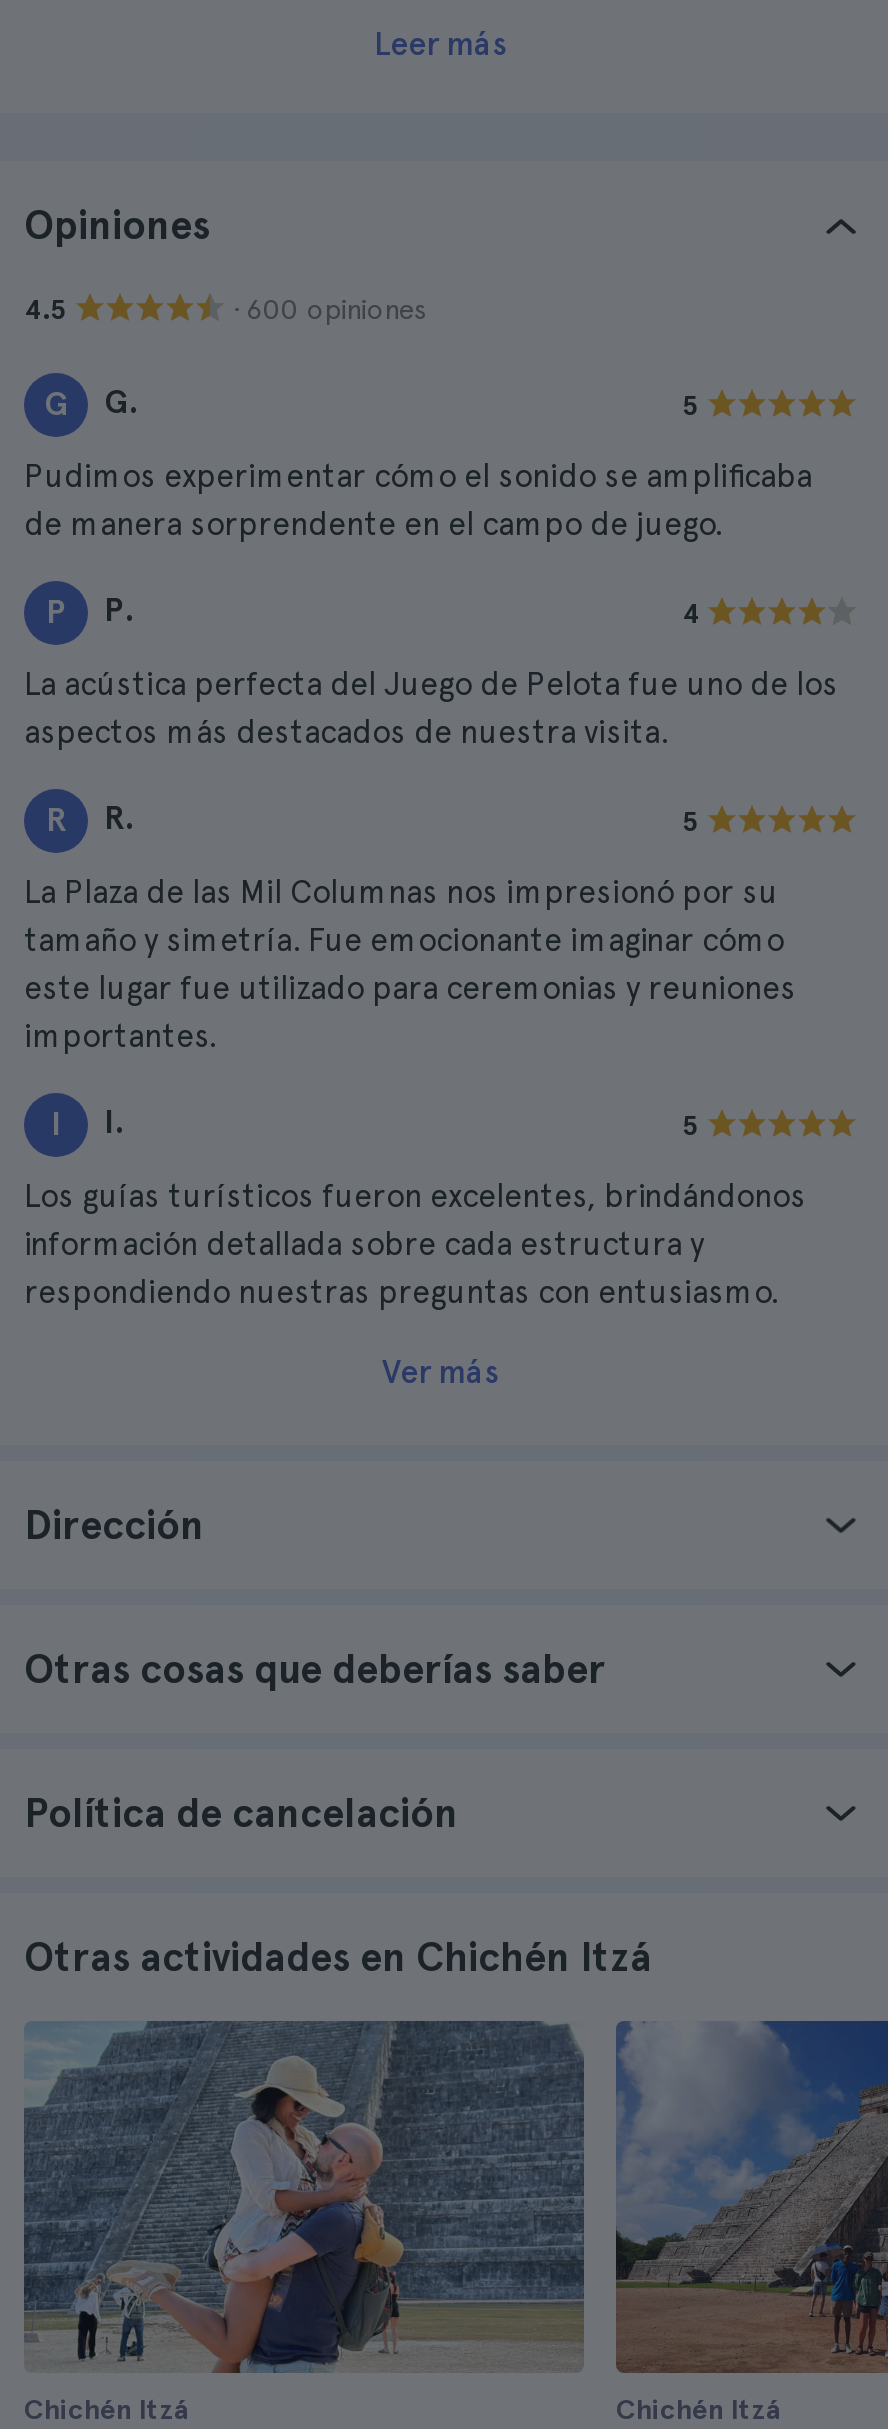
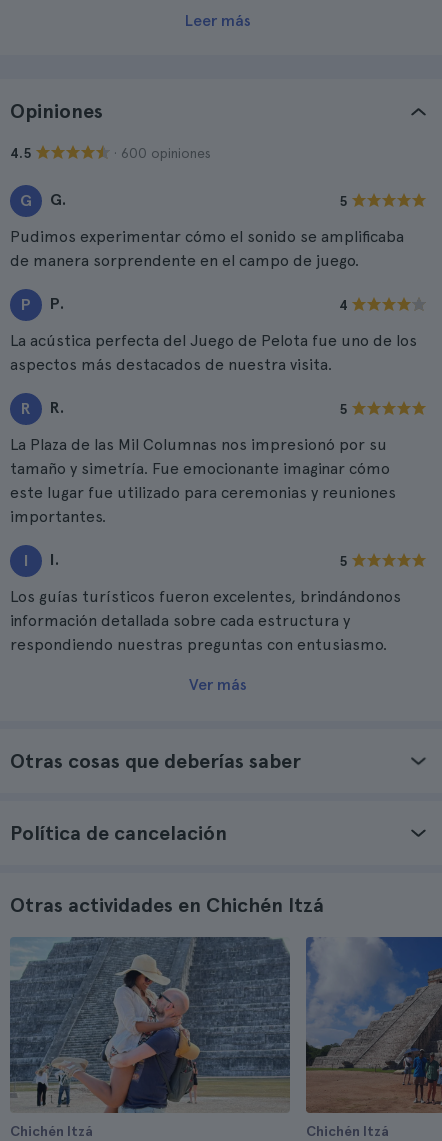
- Dirección
